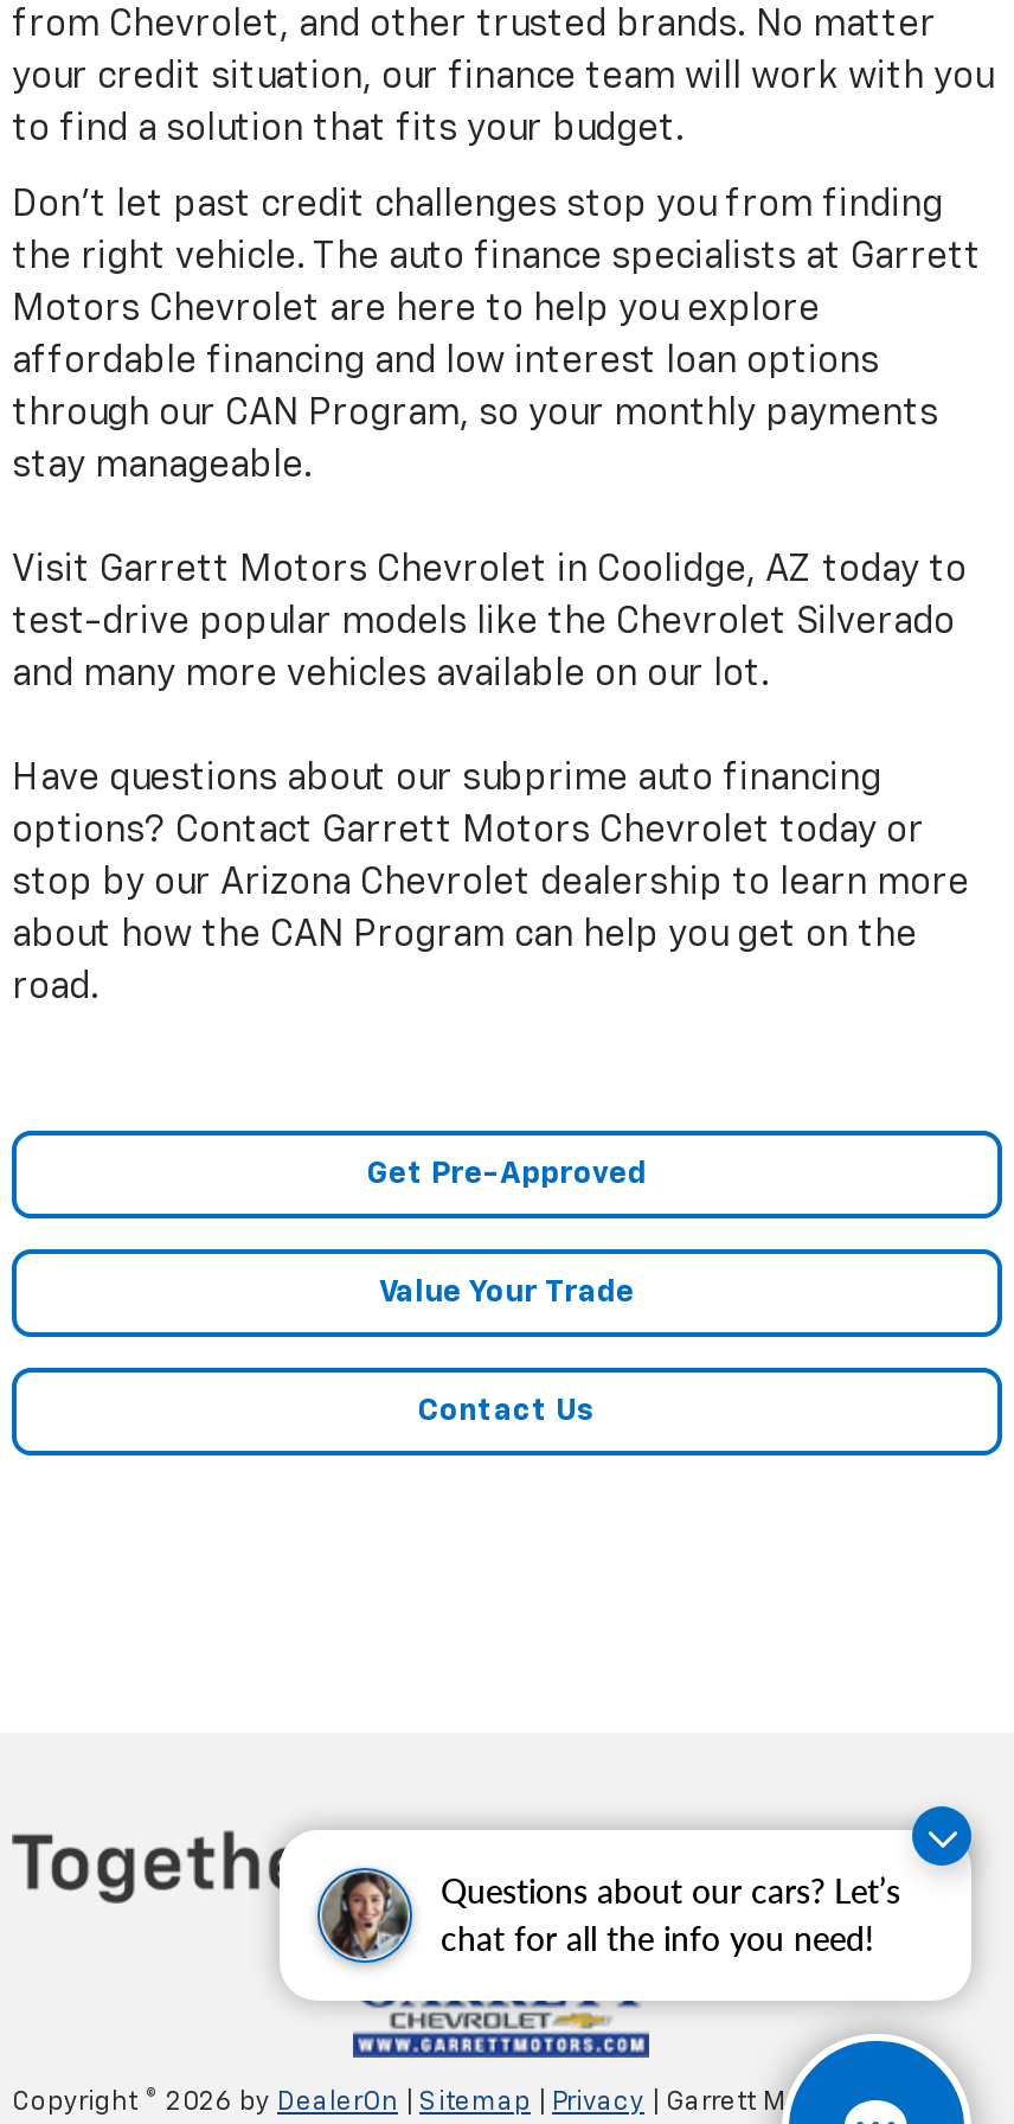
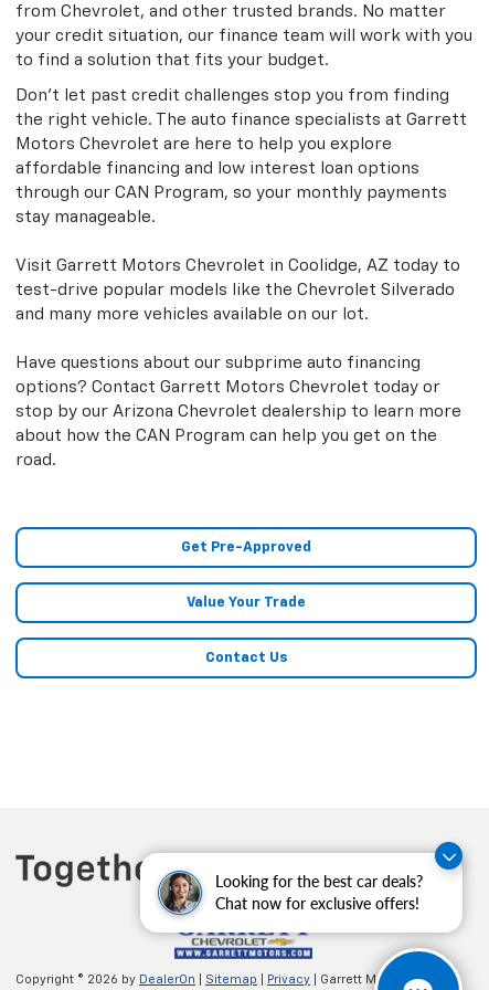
- Questions about our cars? Let’s
- chat for all the info you need!
+ Looking for the best car deals?
+ Chat now for exclusive offers!
